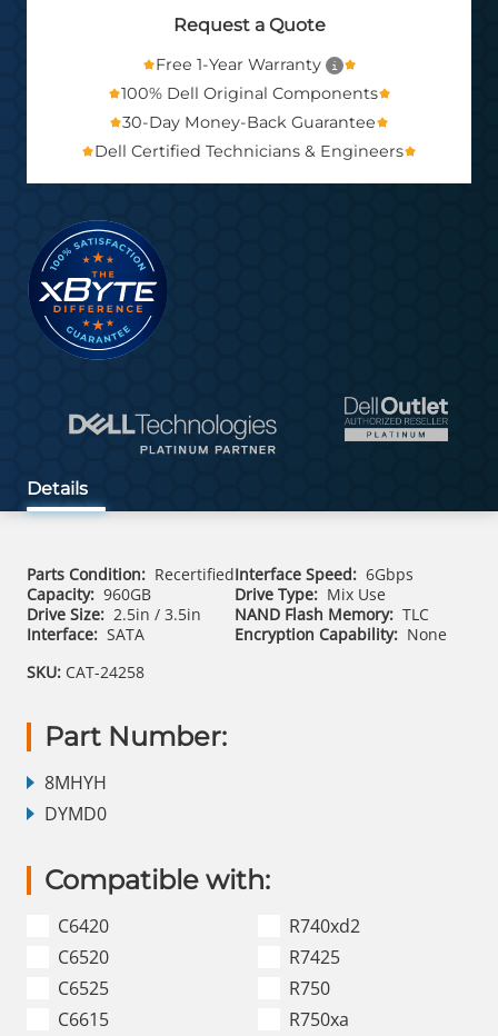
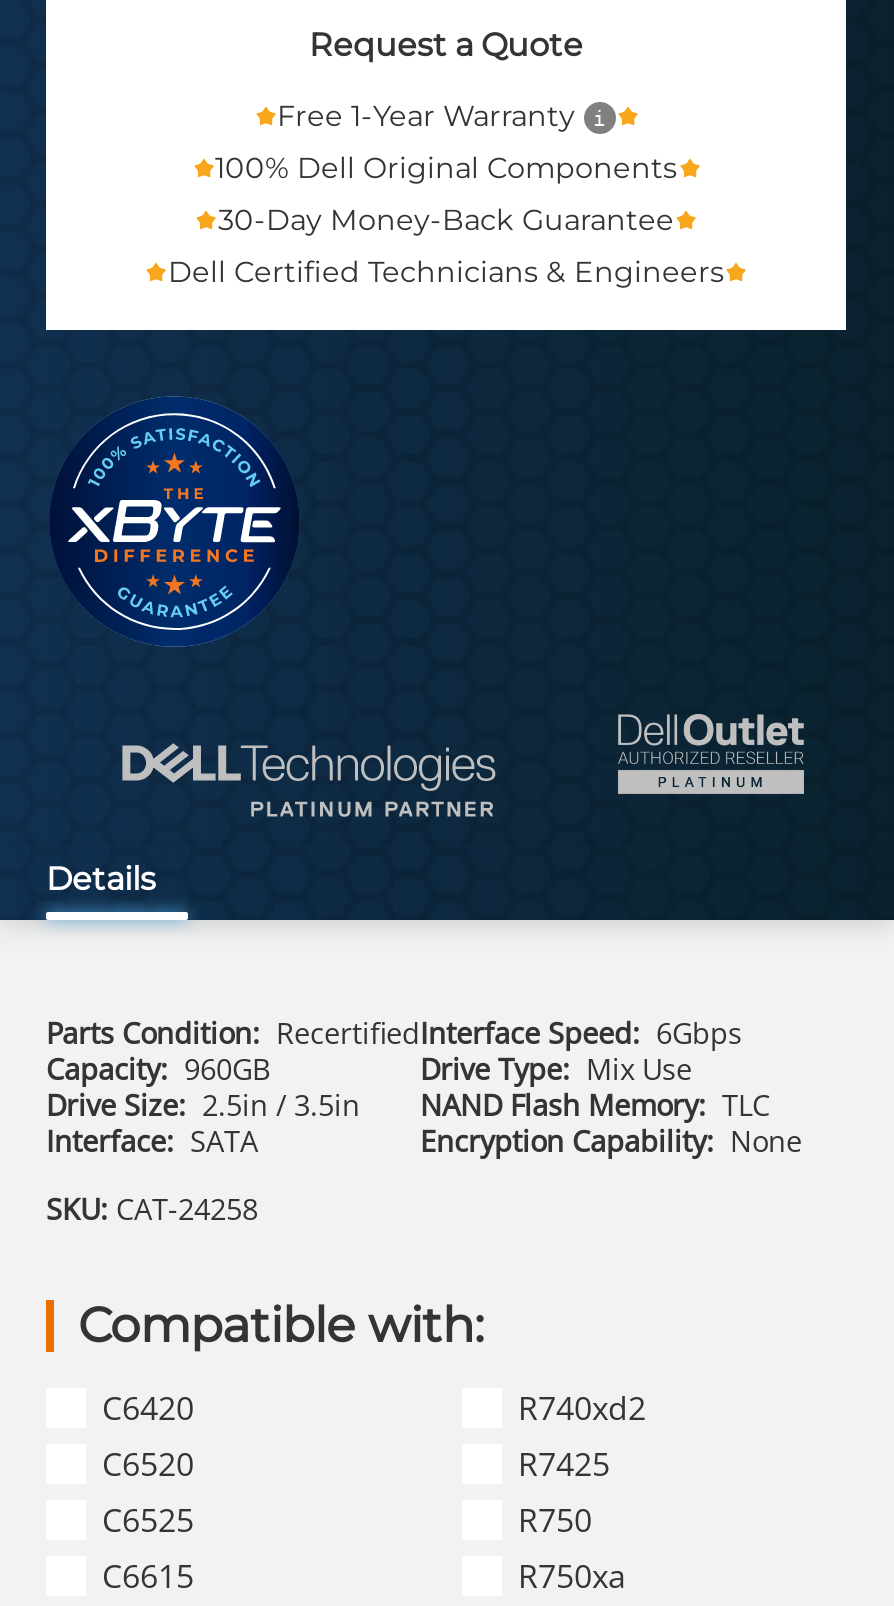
- Part Number:
- 8MHYH
- DYMD0
